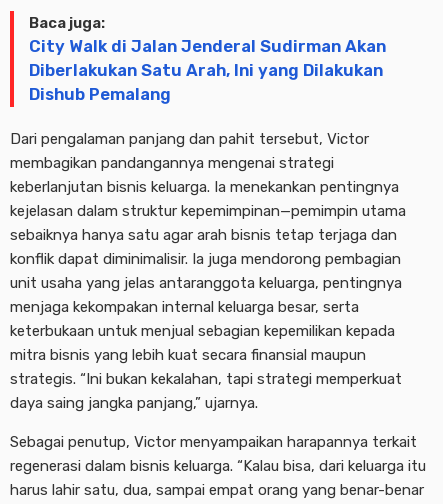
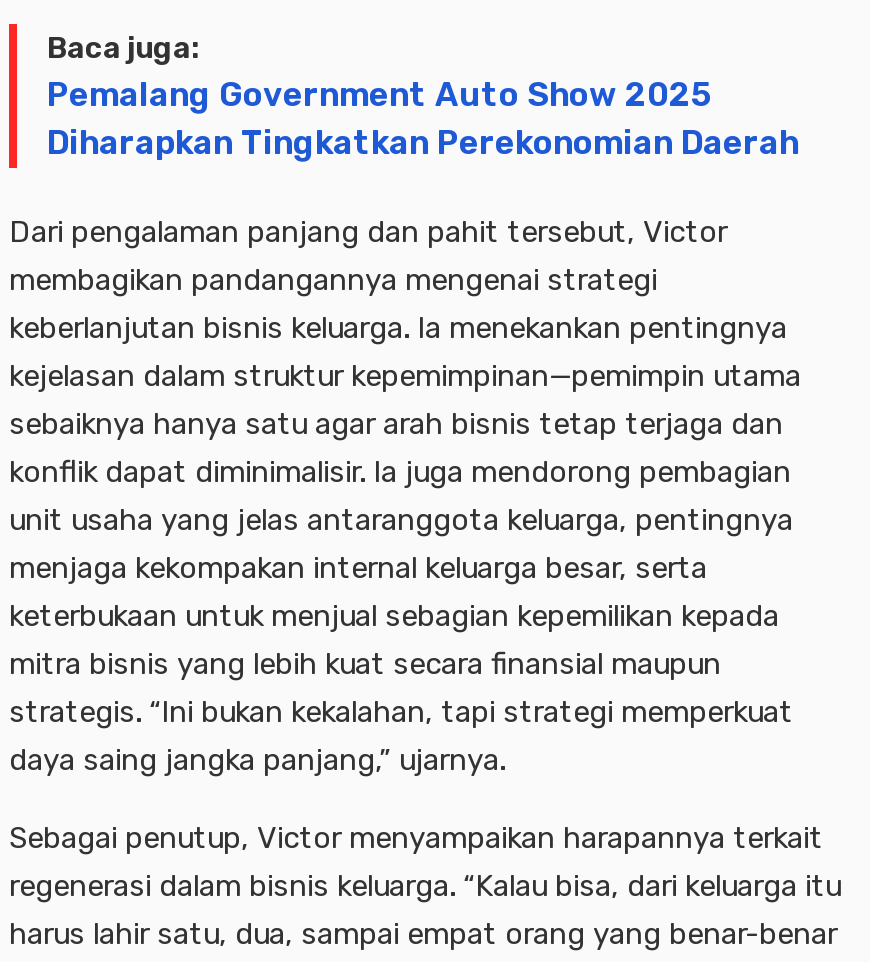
- City Walk di Jalan Jenderal Sudirman Akan
- Diberlakukan Satu Arah, Ini yang Dilakukan
- Dishub Pemalang
+ Pemalang Government Auto Show 2025
+ Diharapkan Tingkatkan Perekonomian Daerah
